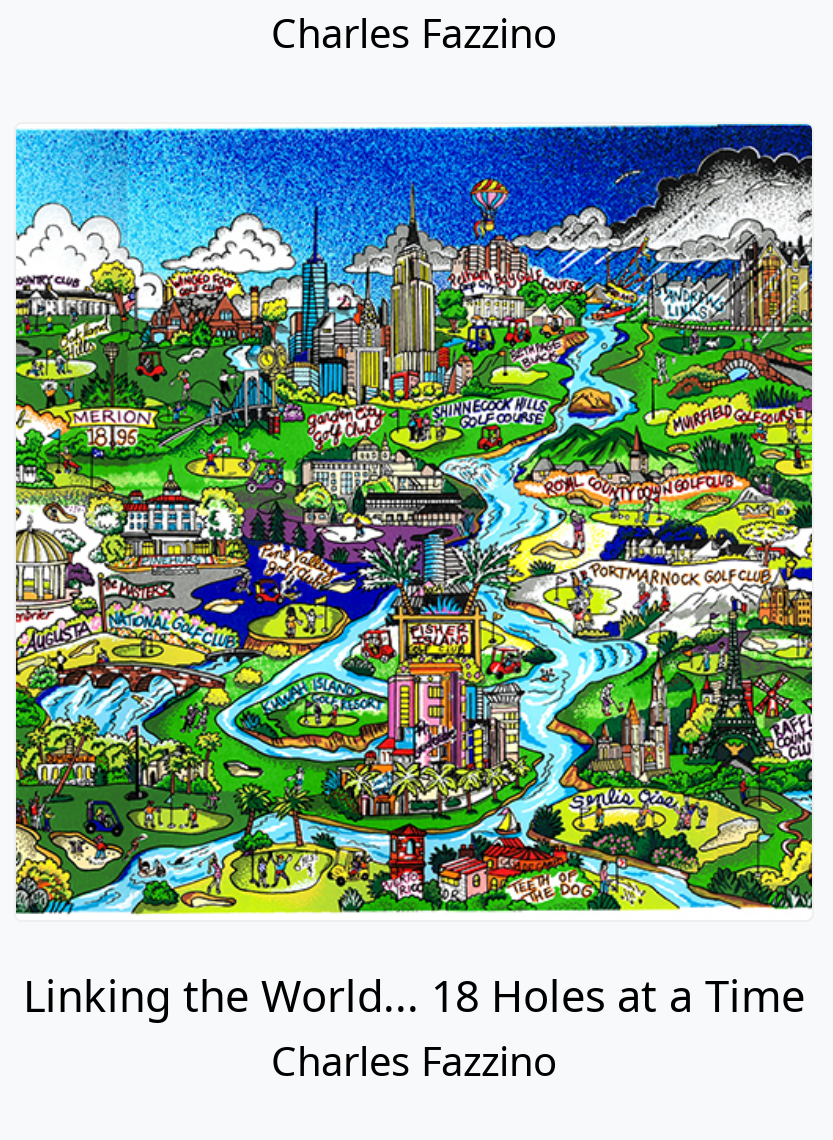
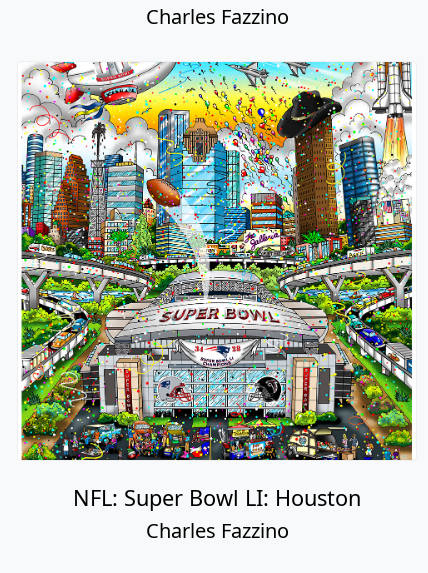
- [image]
- Linking the World... 18 Holes at a Time
+ [image]
+ NFL: Super Bowl LI: Houston
